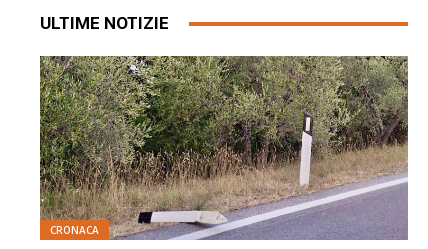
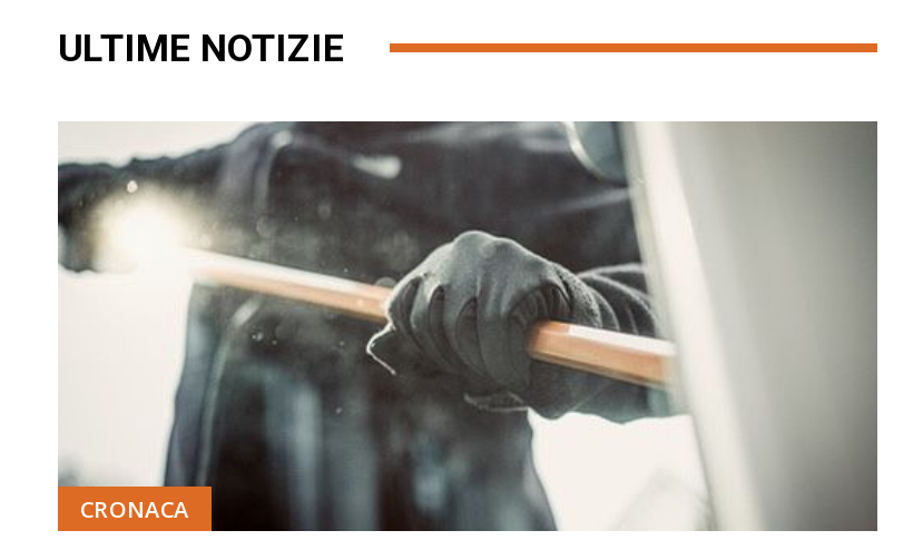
- [image]
+ [image]
